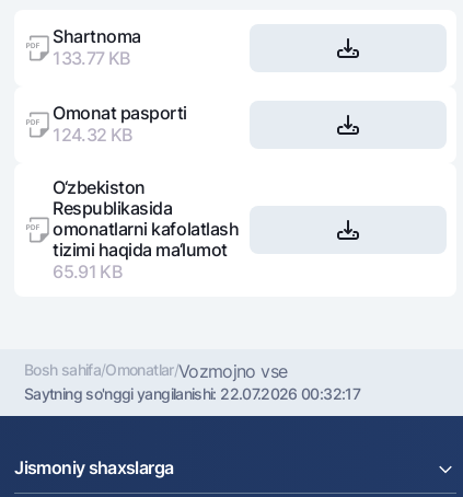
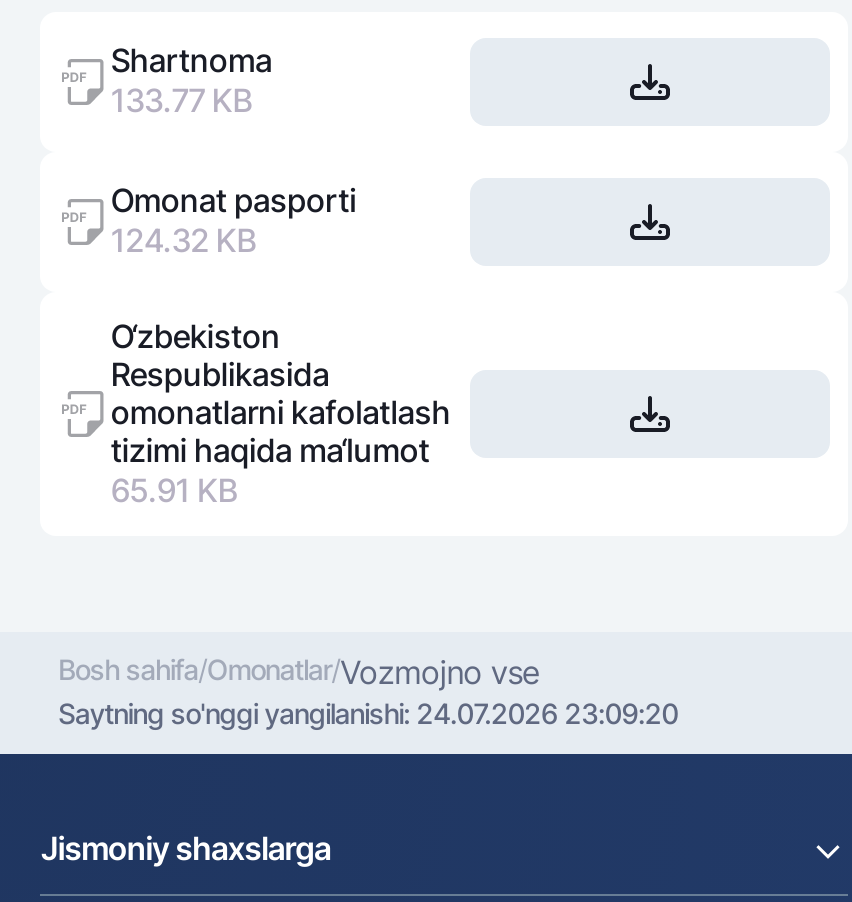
- Saytning so'nggi yangilanishi: 22.07.2026 00:32:17
+ Saytning so'nggi yangilanishi: 24.07.2026 23:09:20
